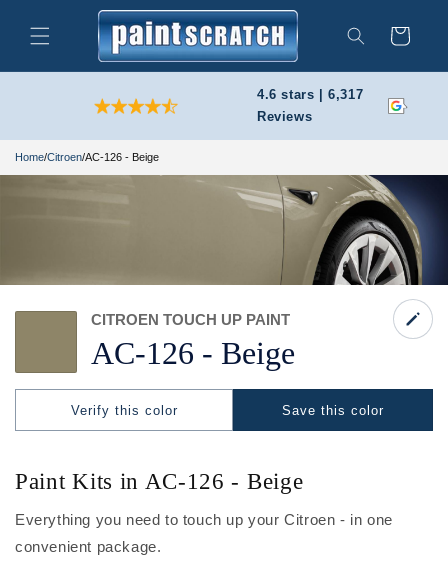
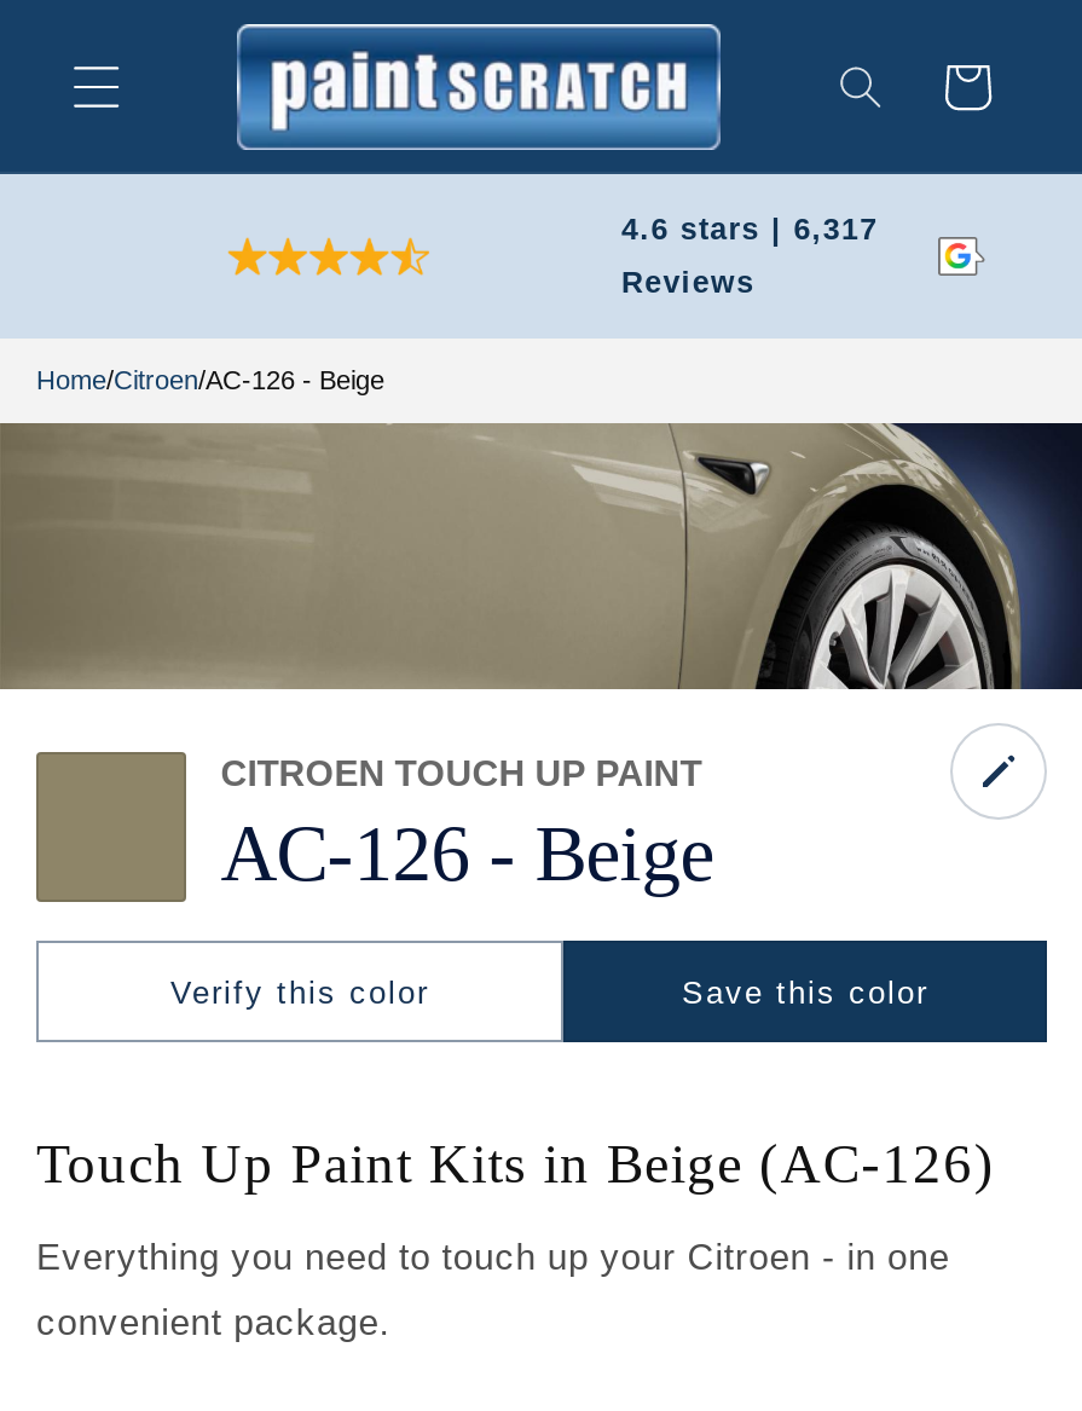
- Paint Kits in AC-126 - Beige
+ Touch Up Paint Kits in Beige (AC-126)
